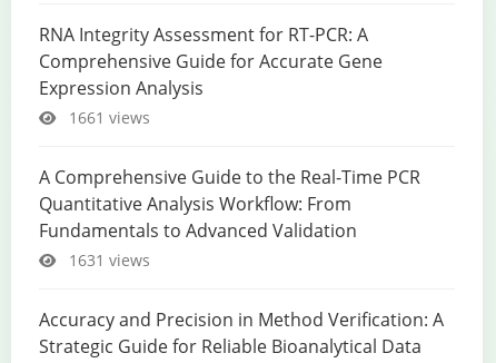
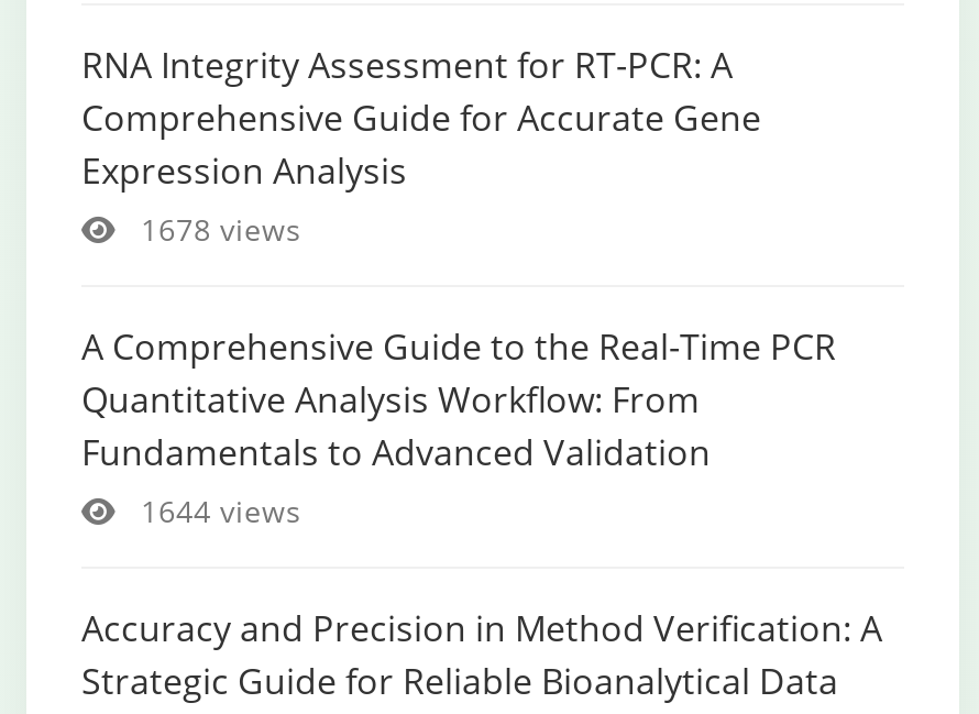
- 1661 views
+ 1678 views

- 1631 views
+ 1644 views
